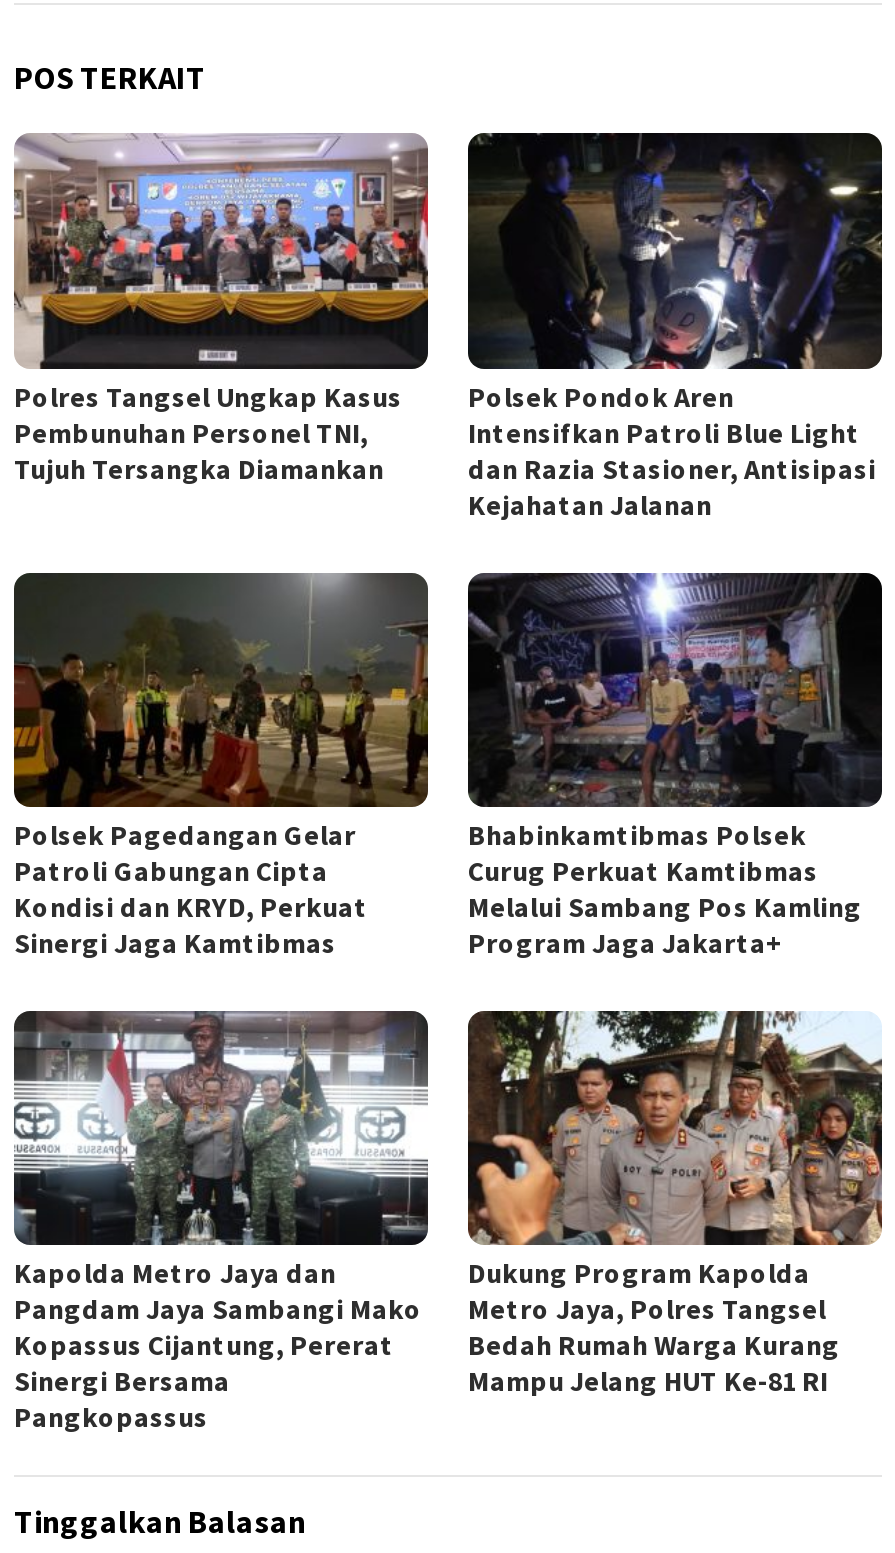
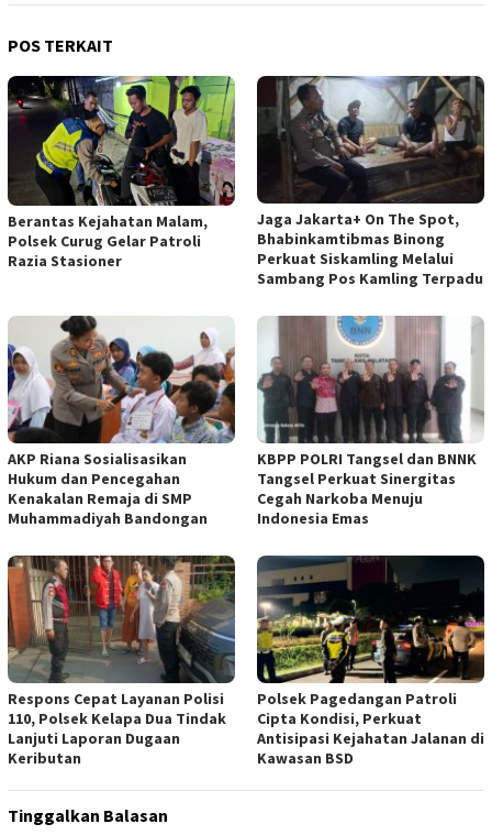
- [image]
- Polres Tangsel Ungkap Kasus
- Pembunuhan Personel TNI,
- Tujuh Tersangka Diamankan
+ [image]
+ Berantas Kejahatan Malam,
+ Polsek Curug Gelar Patroli
+ Razia Stasioner

- [image]
- Polsek Pondok Aren
- Intensifkan Patroli Blue Light
- dan Razia Stasioner, Antisipasi
- Kejahatan Jalanan
+ [image]
+ Jaga Jakarta+ On The Spot,
+ Bhabinkamtibmas Binong
+ Perkuat Siskamling Melalui
+ Sambang Pos Kamling Terpadu

- [image]
- Polsek Pagedangan Gelar
- Patroli Gabungan Cipta
- Kondisi dan KRYD, Perkuat
- Sinergi Jaga Kamtibmas
+ [image]
+ AKP Riana Sosialisasikan
+ Hukum dan Pencegahan
+ Kenakalan Remaja di SMP
+ Muhammadiyah Bandongan

- [image]
- Bhabinkamtibmas Polsek
- Curug Perkuat Kamtibmas
- Melalui Sambang Pos Kamling
- Program Jaga Jakarta+
+ [image]
+ KBPP POLRI Tangsel dan BNNK
+ Tangsel Perkuat Sinergitas
+ Cegah Narkoba Menuju
+ Indonesia Emas

- [image]
- Kapolda Metro Jaya dan
- Pangdam Jaya Sambangi Mako
- Kopassus Cijantung, Pererat
- Sinergi Bersama
- Pangkopassus
+ [image]
+ Respons Cepat Layanan Polisi
+ 110, Polsek Kelapa Dua Tindak
+ Lanjuti Laporan Dugaan
+ Keributan

- [image]
- Dukung Program Kapolda
- Metro Jaya, Polres Tangsel
- Bedah Rumah Warga Kurang
- Mampu Jelang HUT Ke-81 RI
+ [image]
+ Polsek Pagedangan Patroli
+ Cipta Kondisi, Perkuat
+ Antisipasi Kejahatan Jalanan di
+ Kawasan BSD
